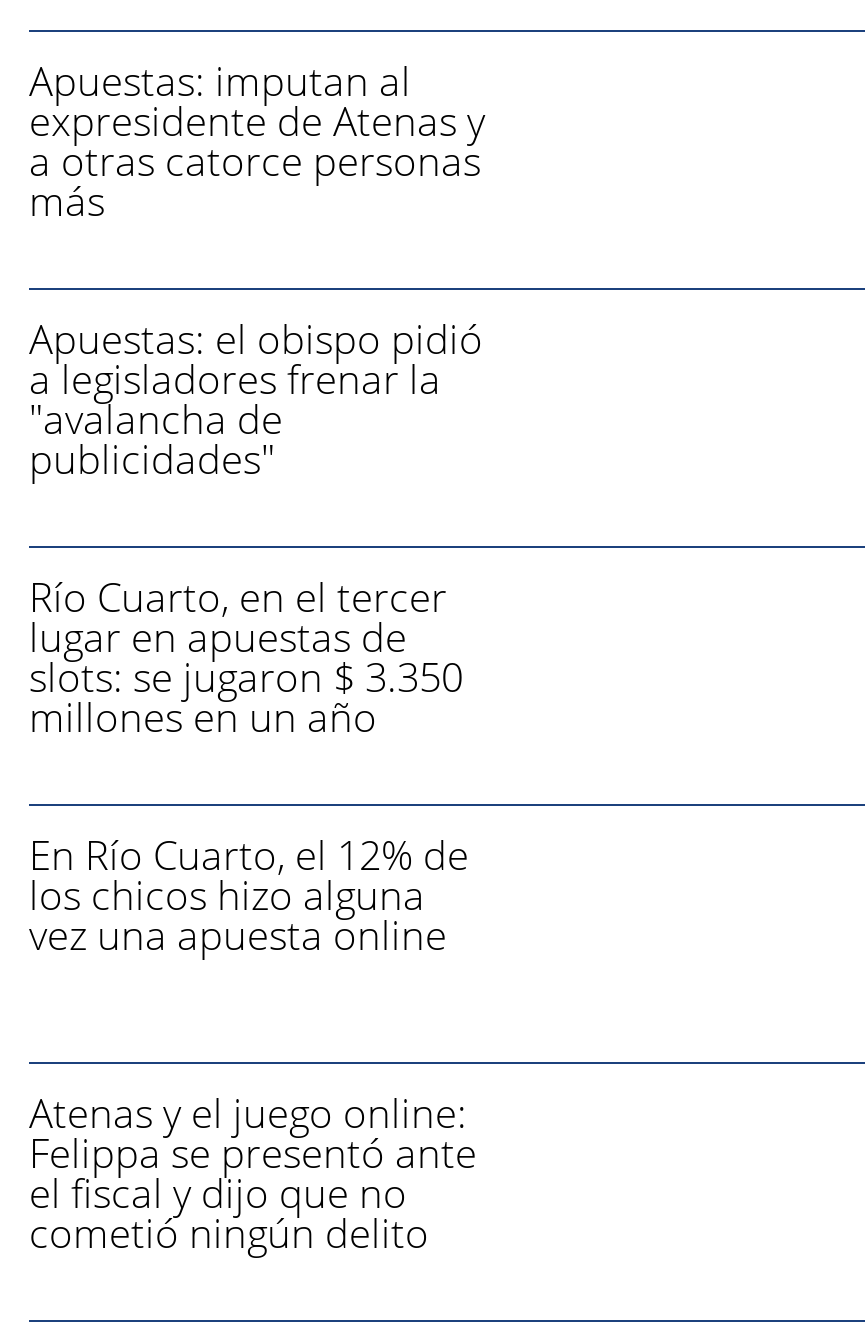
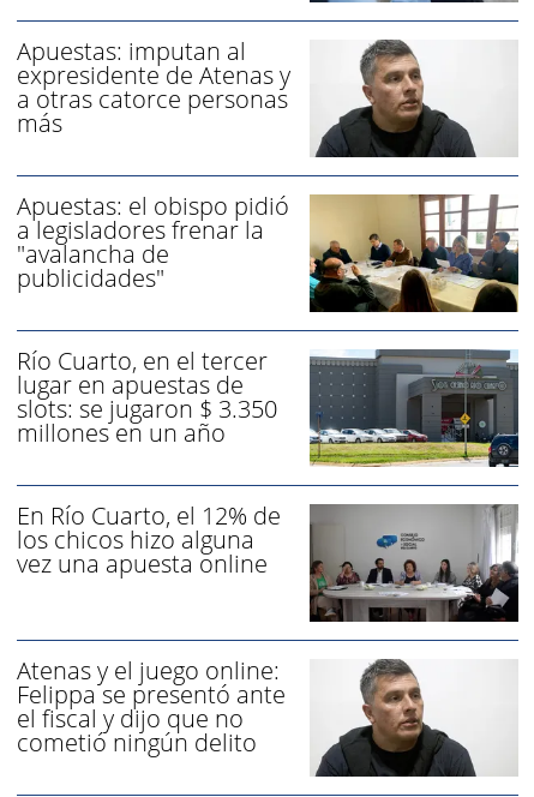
+ [image]

+ [image]

+ [image]

+ [image]

+ [image]
